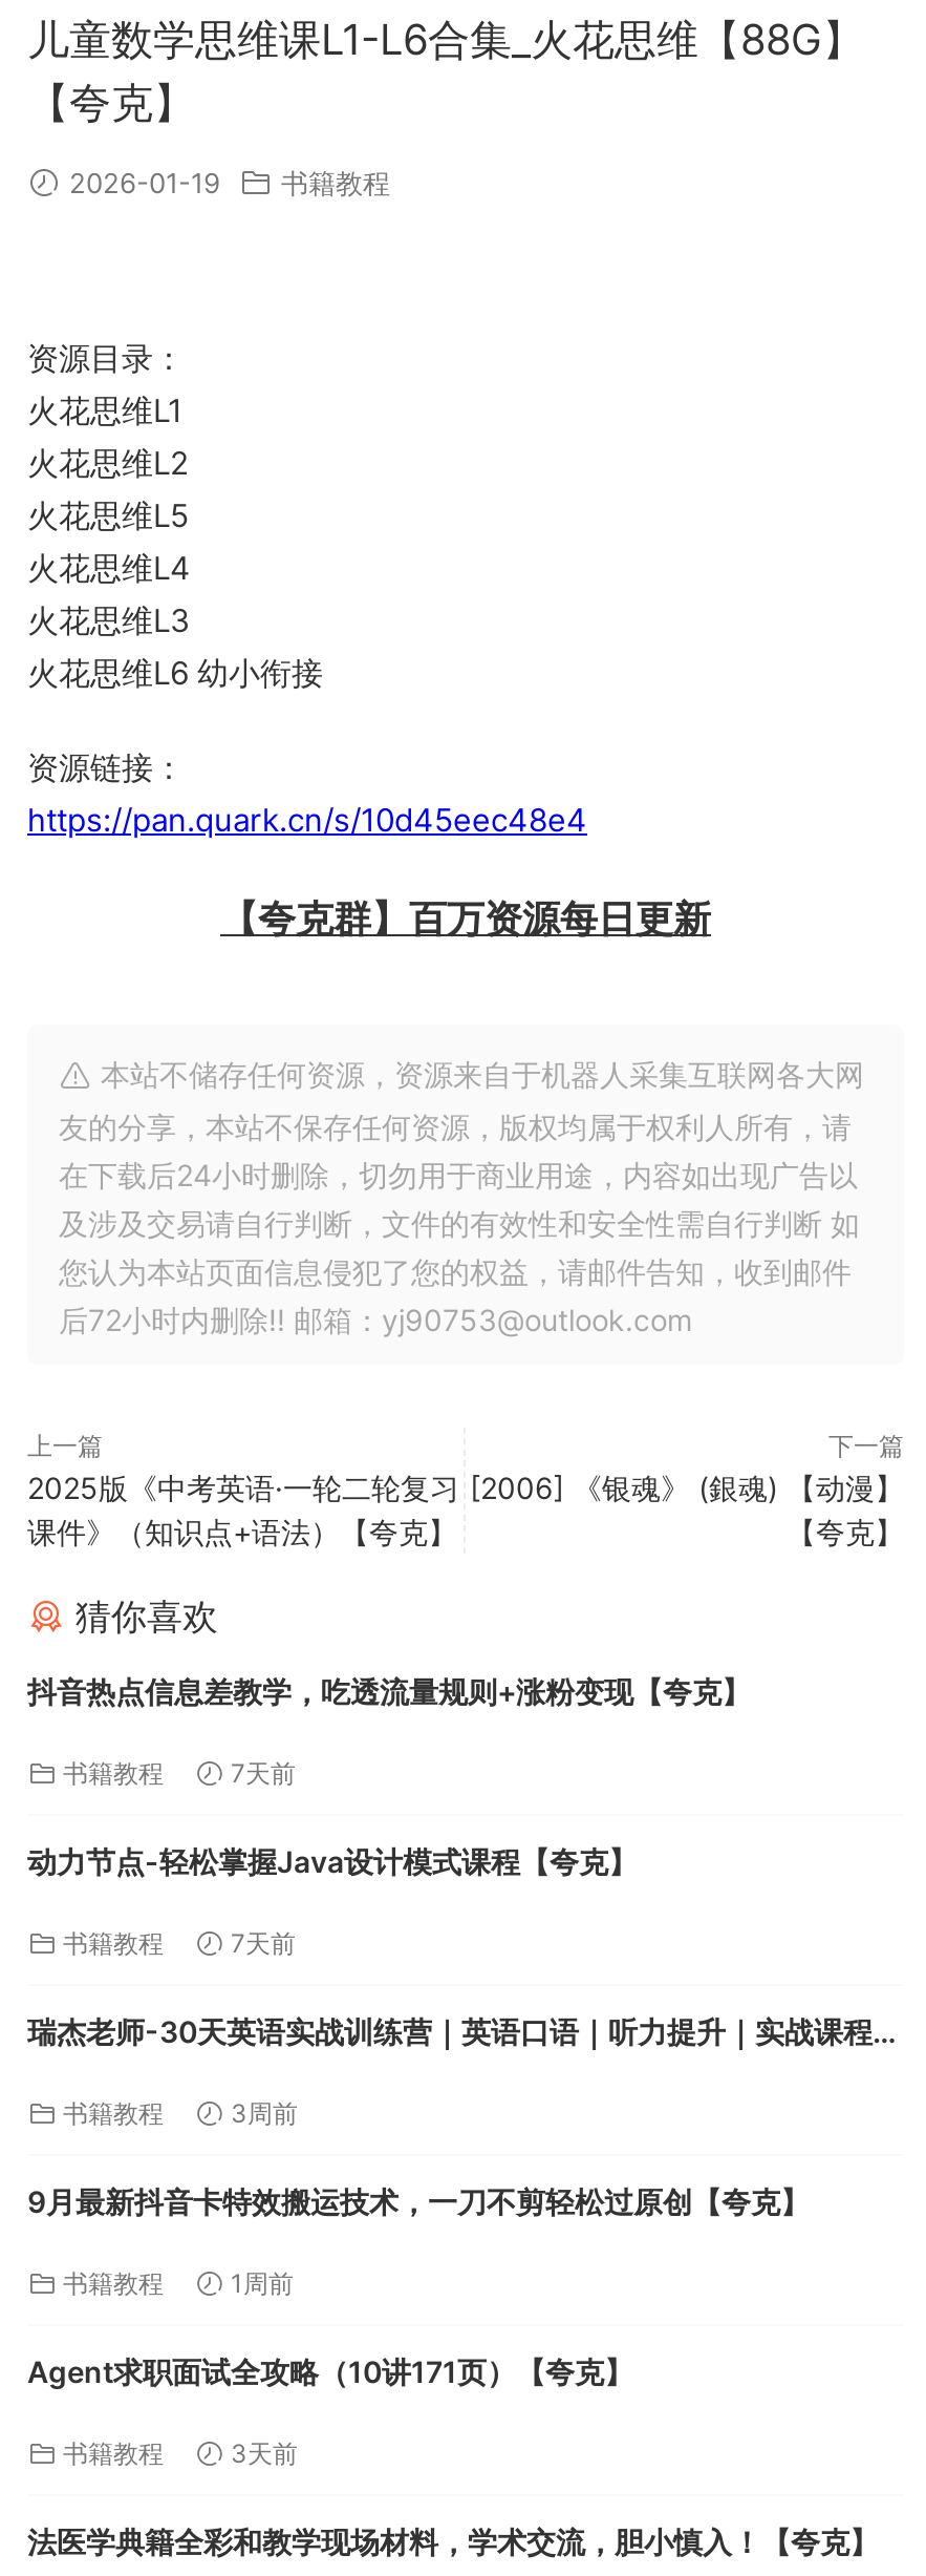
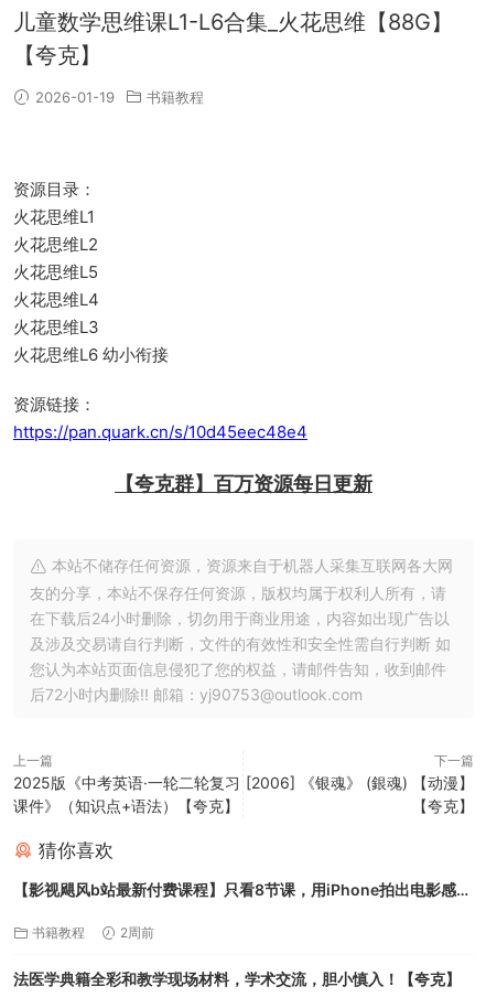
- 抖音热点信息差教学，吃透流量规则+涨粉变现【夸克】
- 书籍教程
- 7天前
- 动力节点-轻松掌握Java设计模式课程【夸克】
- 书籍教程
- 7天前
- 瑞杰老师-30天英语实战训练营｜英语口语｜听力提升｜实战课程
+ 【影视飓风b站最新付费课程】只看8节课，用iPhone拍出电影感

- 3周前
- 9月最新抖音卡特效搬运技术，一刀不剪轻松过原创【夸克】
- 书籍教程
- 1周前
- Agent求职面试全攻略（10讲171页）【夸克】
- 书籍教程
- 3天前
+ 2周前
